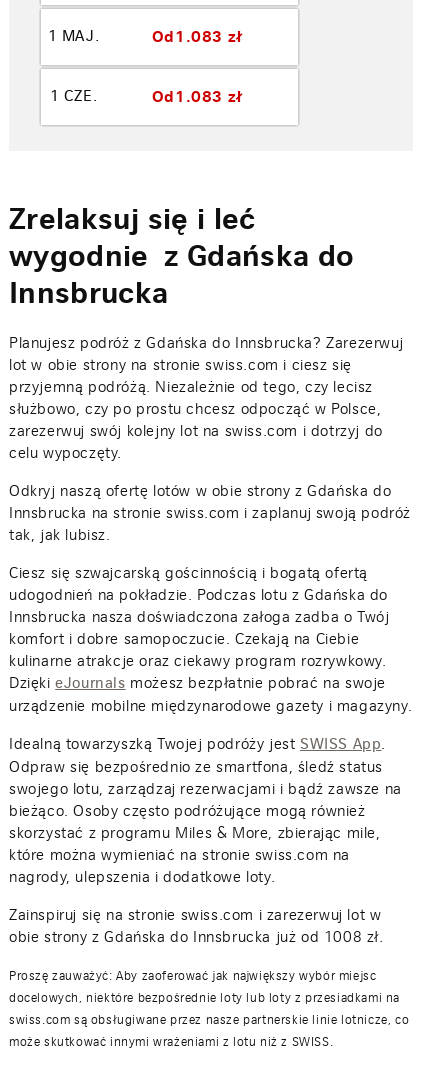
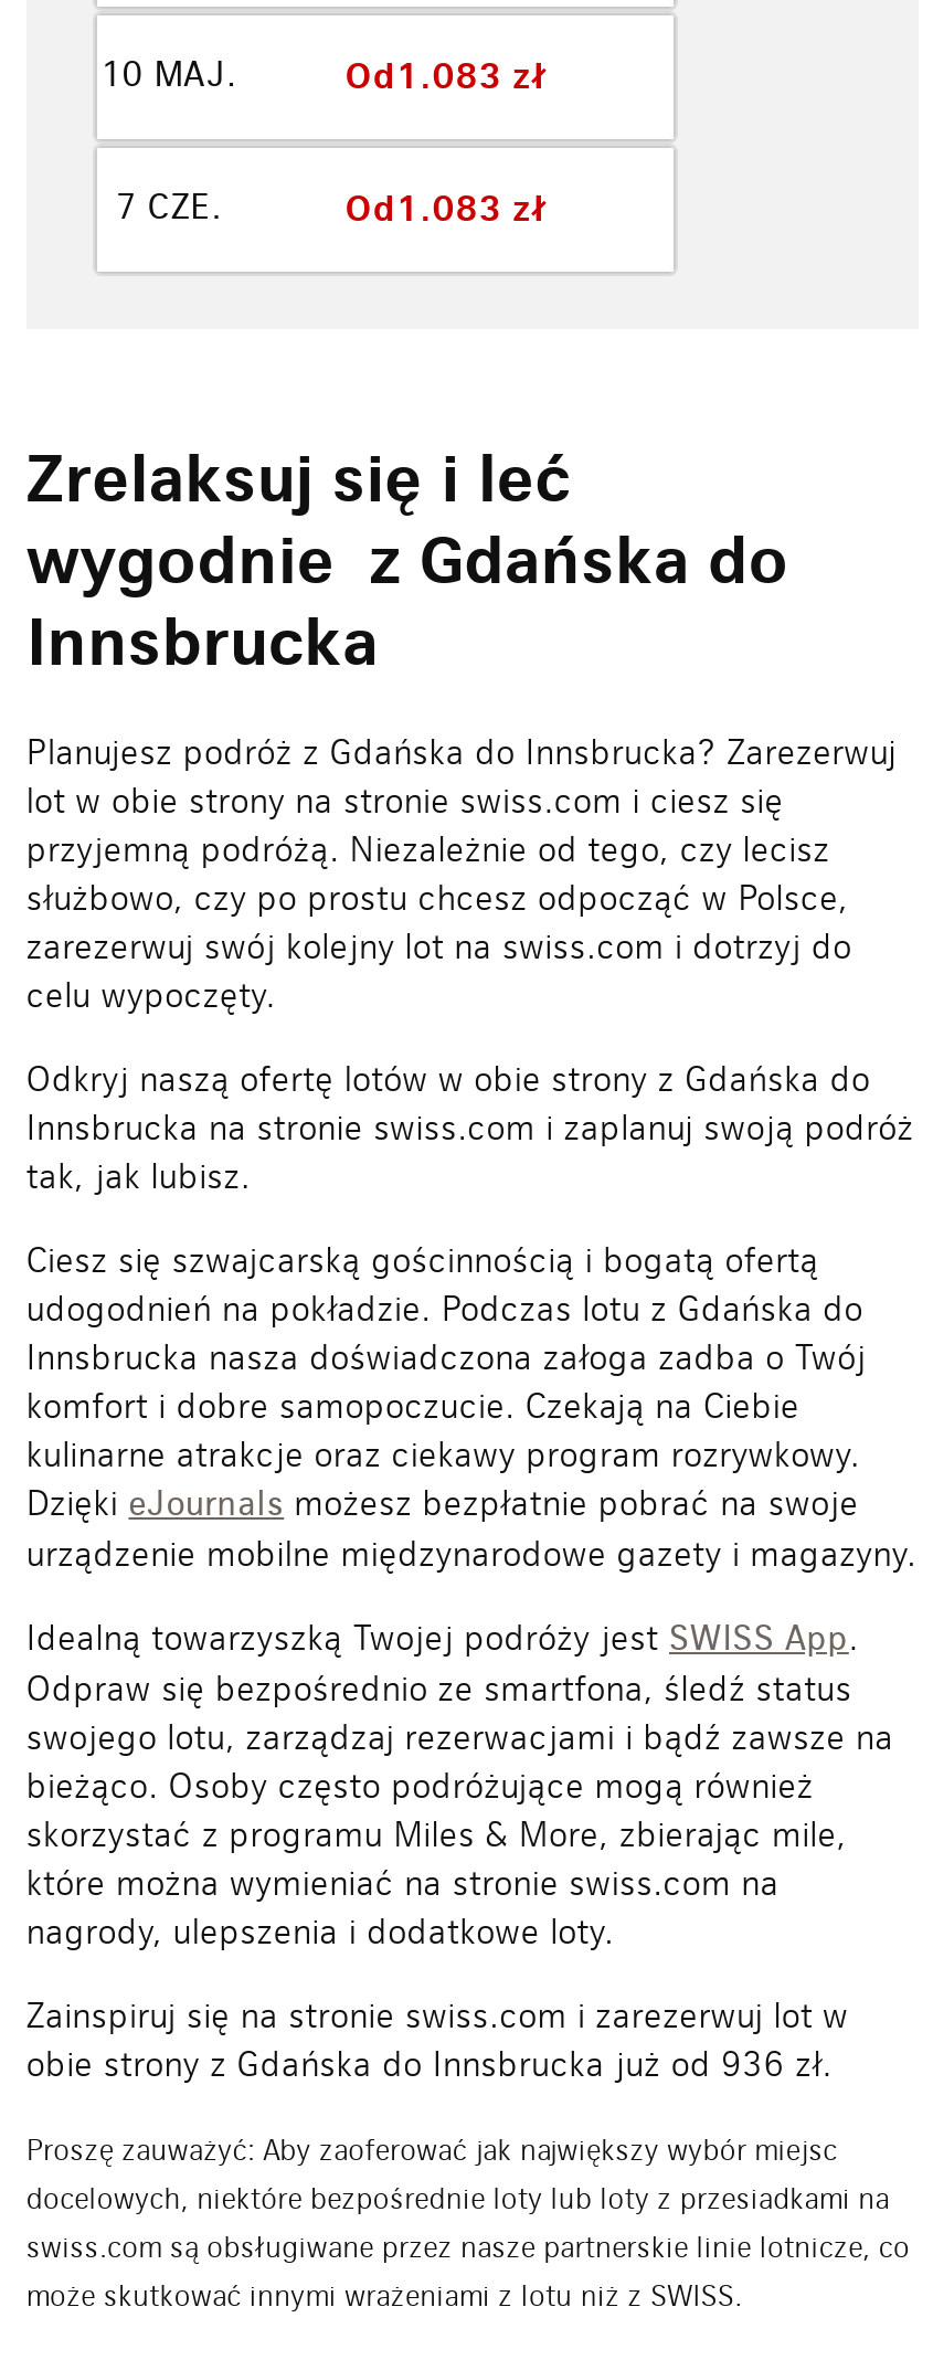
- 1 MAJ.
+ 10 MAJ.

- 1 CZE.
+ 7 CZE.

- obie strony z Gdańska do Innsbrucka już od 1008 zł.
+ obie strony z Gdańska do Innsbrucka już od 936 zł.
